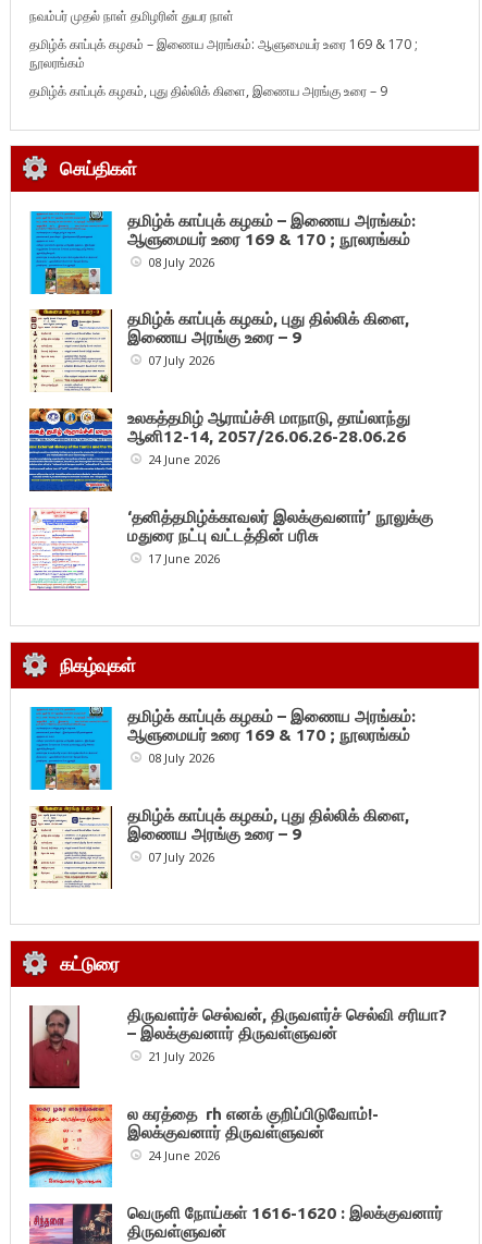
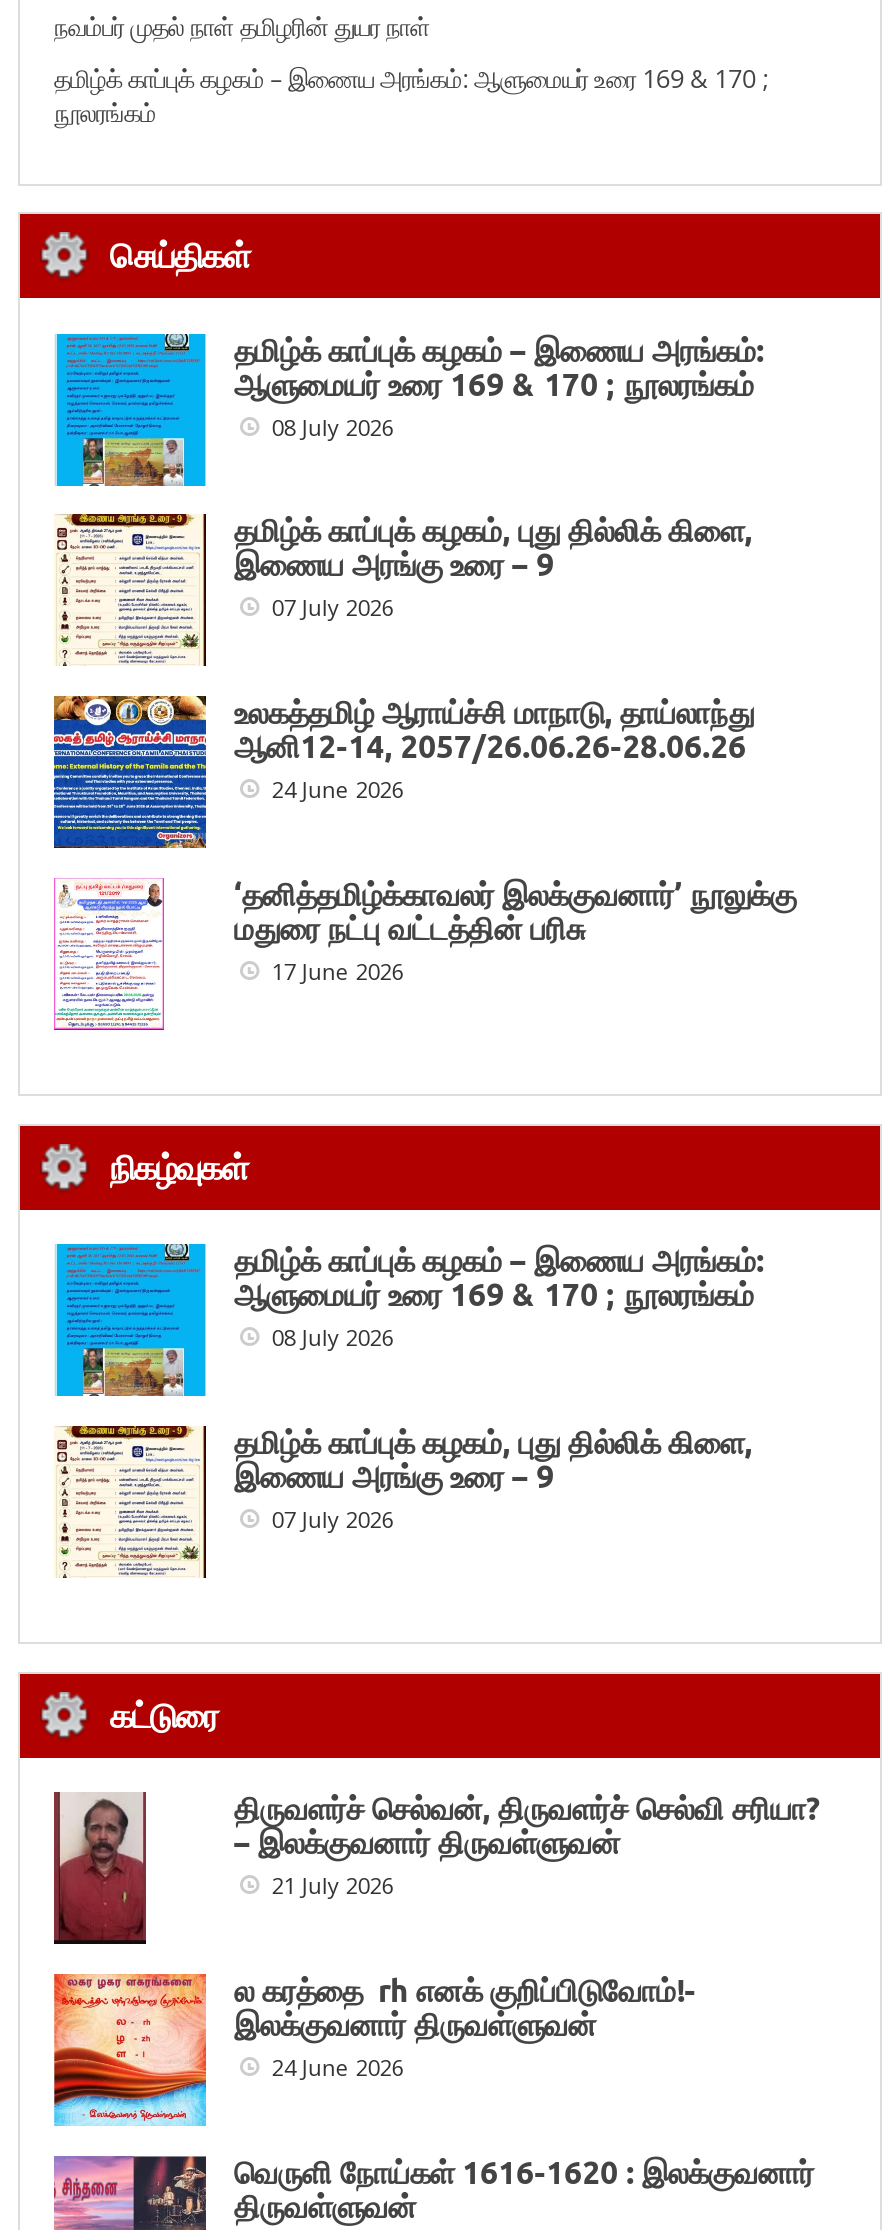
- தமிழ்க் காப்புக் கழகம், புது தில்லிக் கிளை, இணைய அரங்கு உரை – 9
